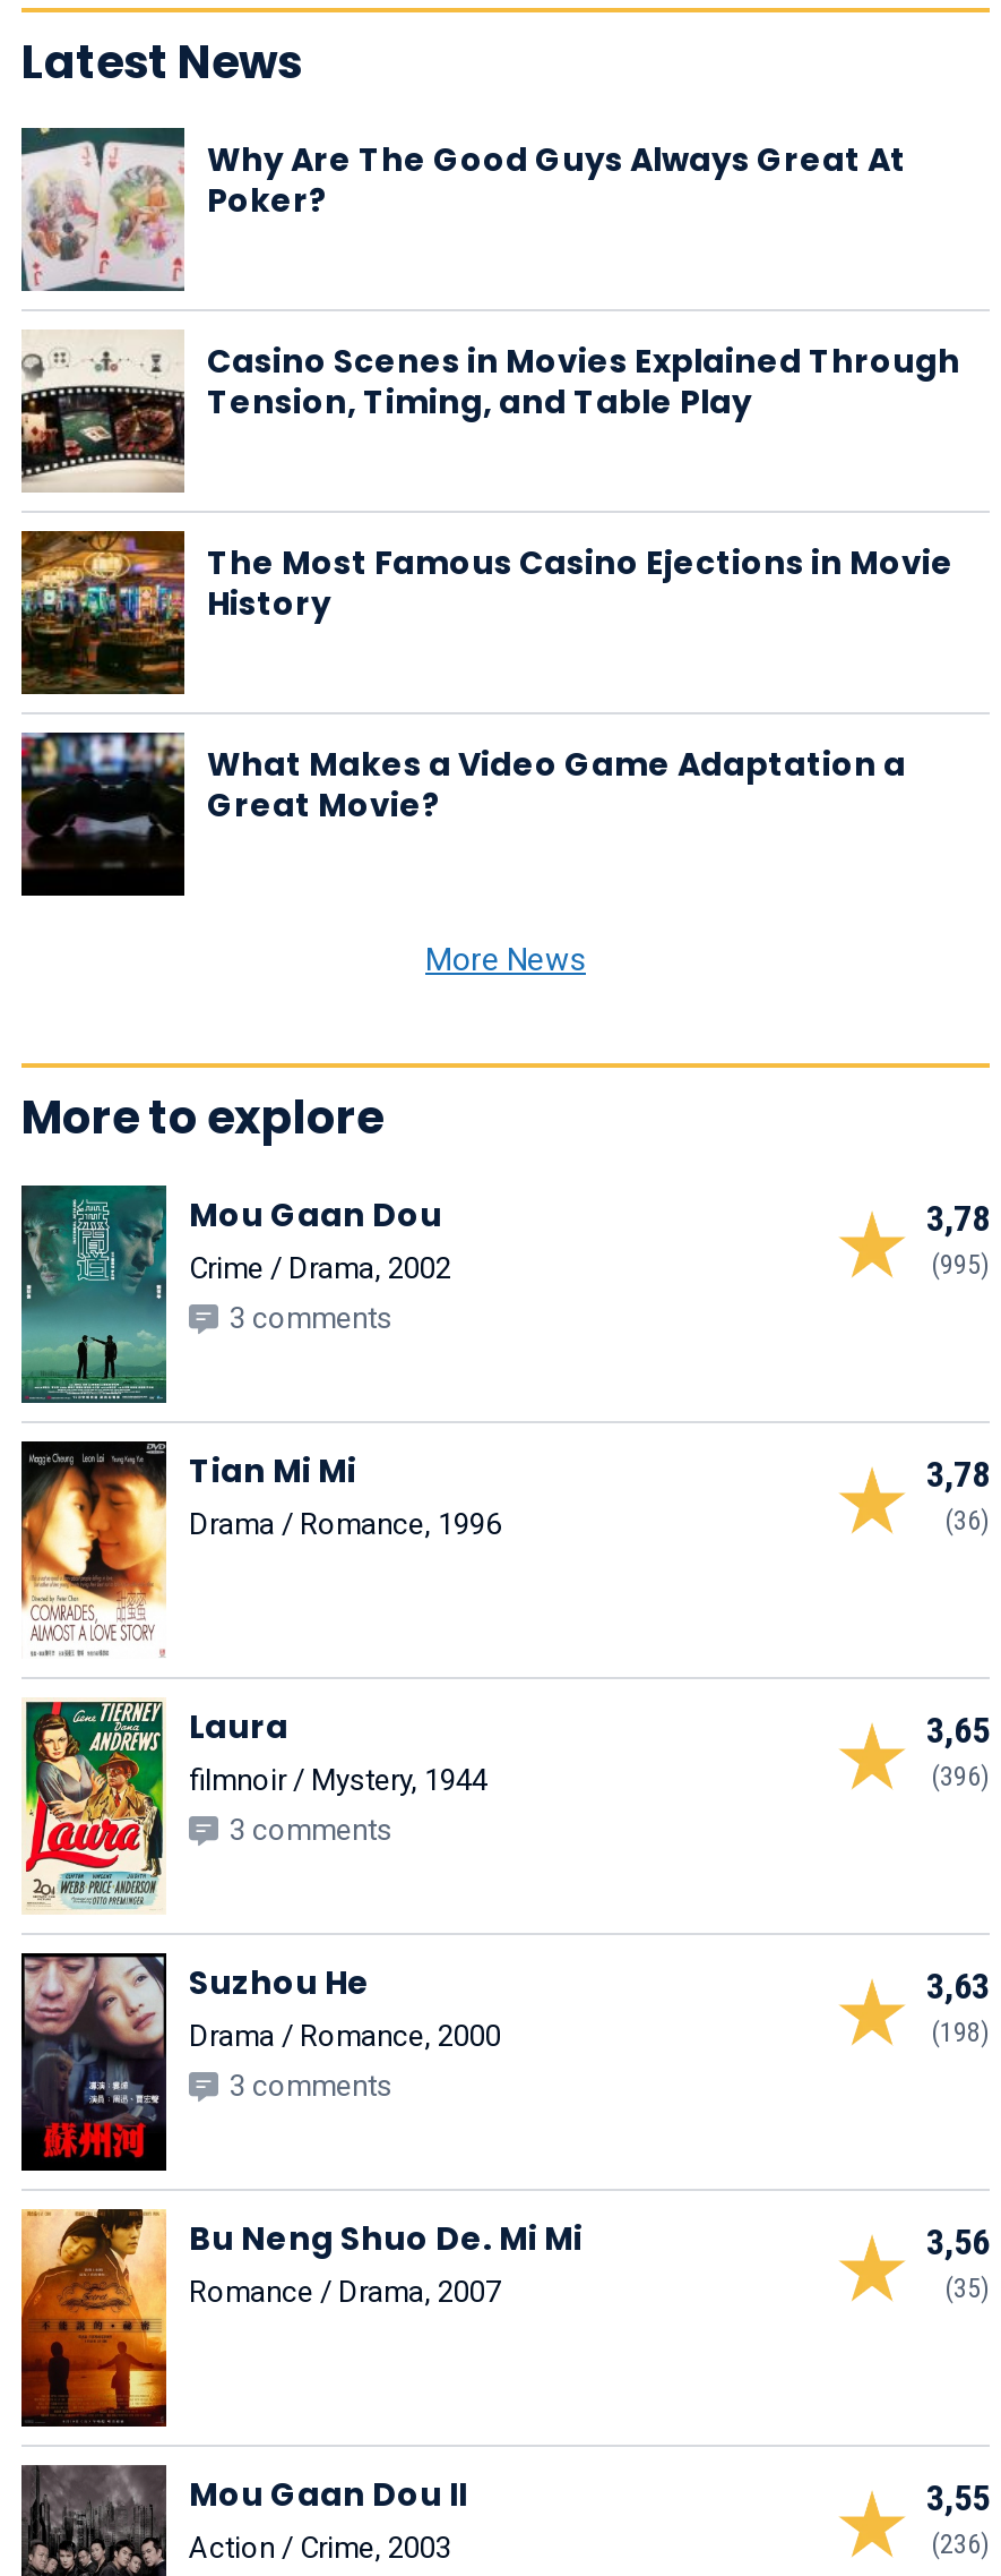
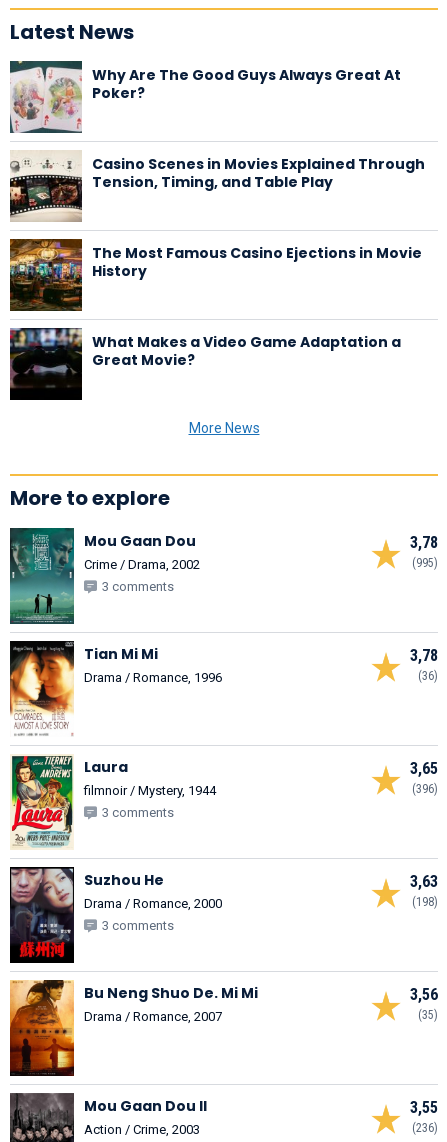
- Romance / Drama, 2007
+ Drama / Romance, 2007
